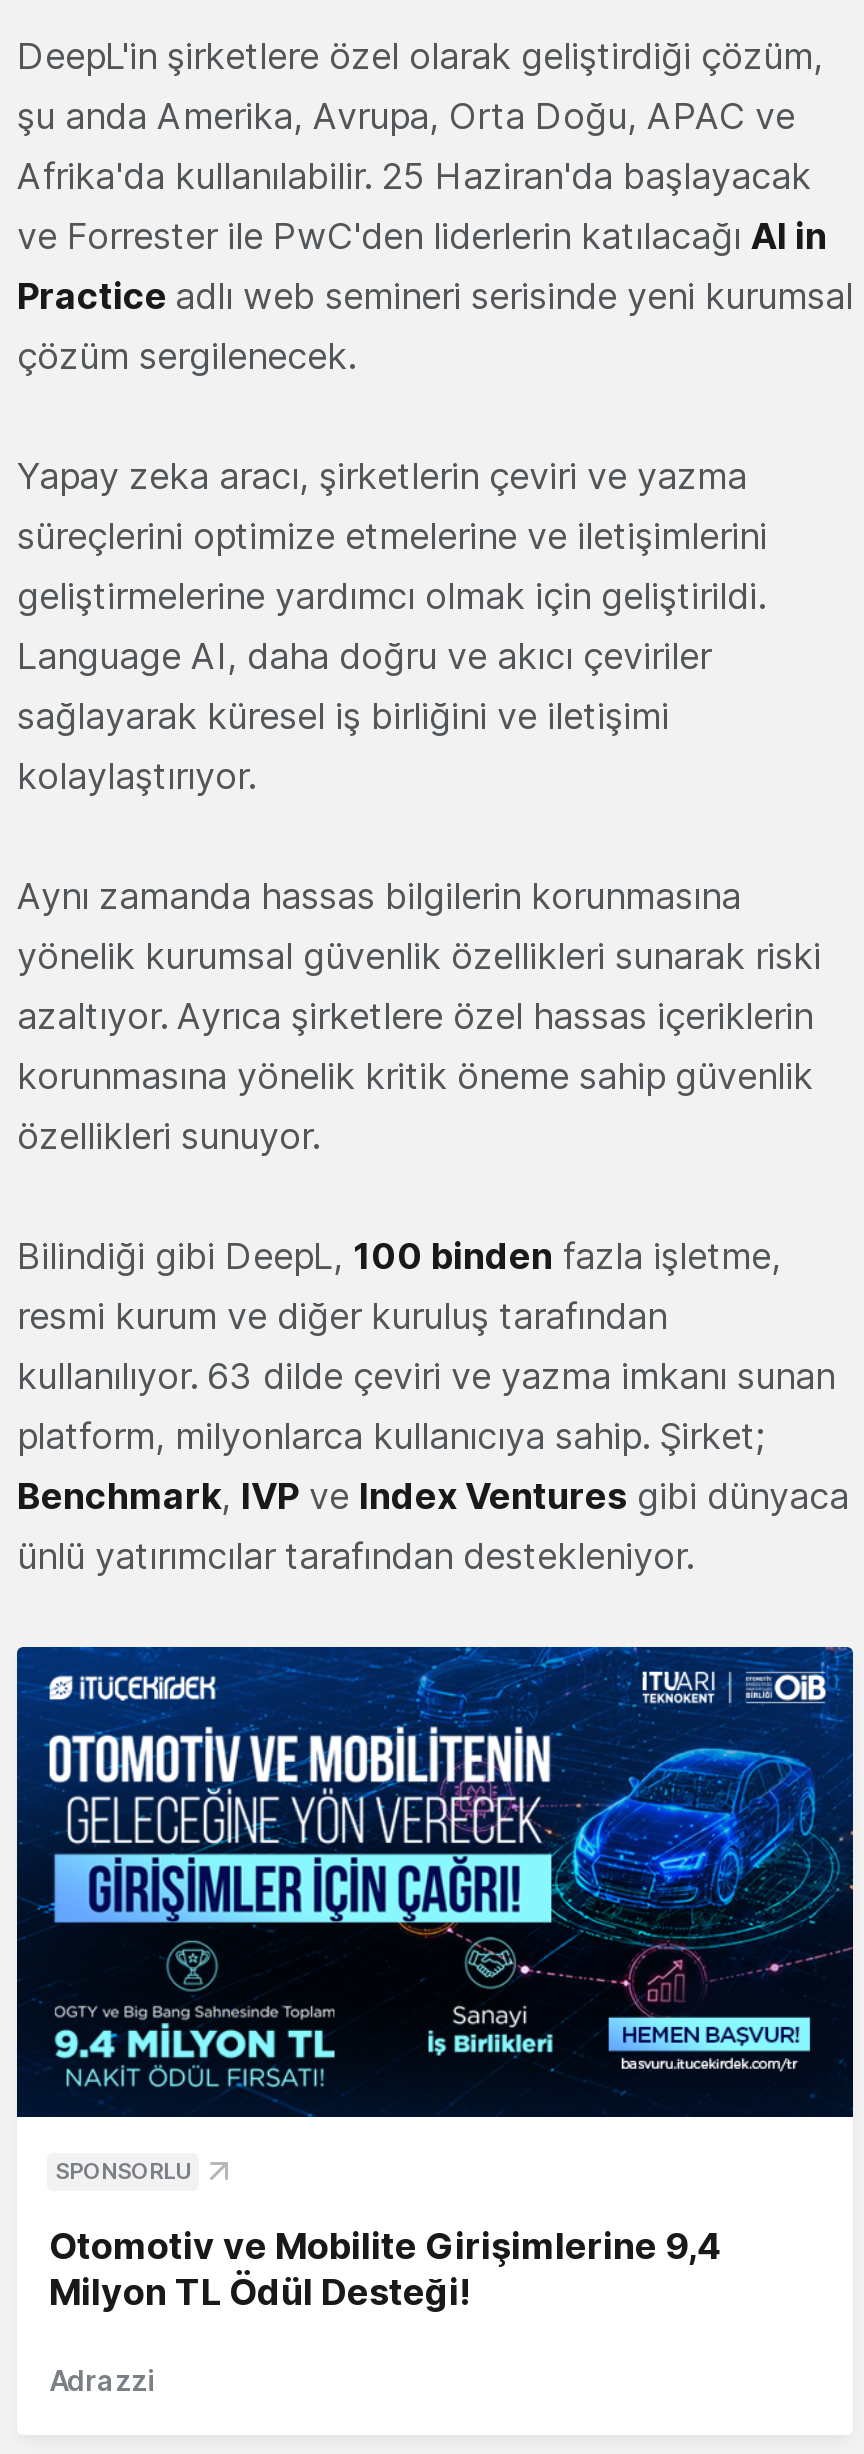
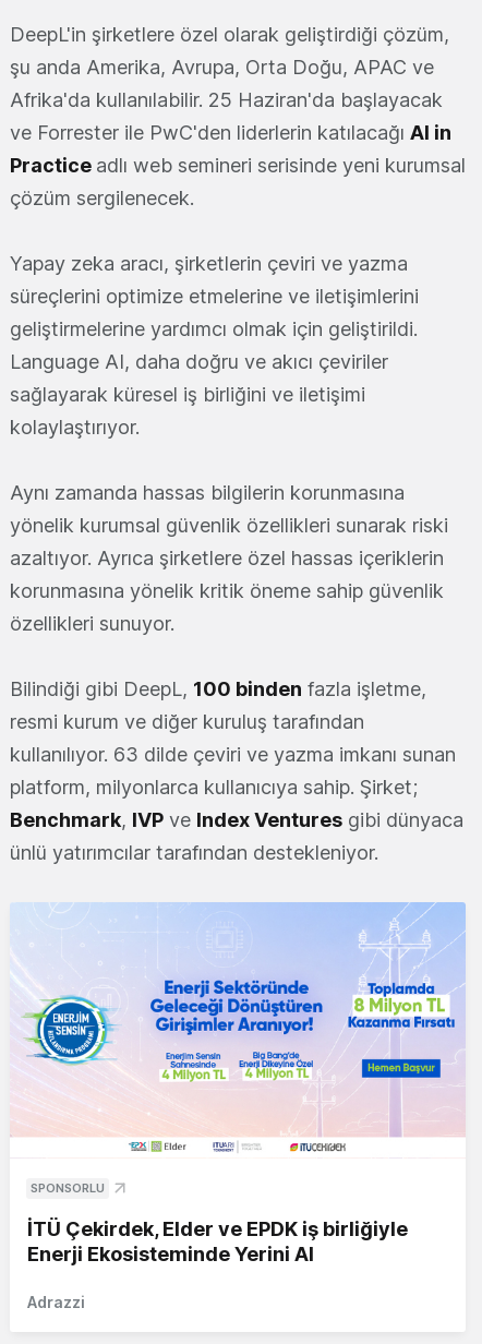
- [image]
+ [image]

- Otomotiv ve Mobilite Girişimlerine 9,4
- Milyon TL Ödül Desteği!
+ İTÜ Çekirdek, Elder ve EPDK iş birliğiyle
+ Enerji Ekosisteminde Yerini Al
